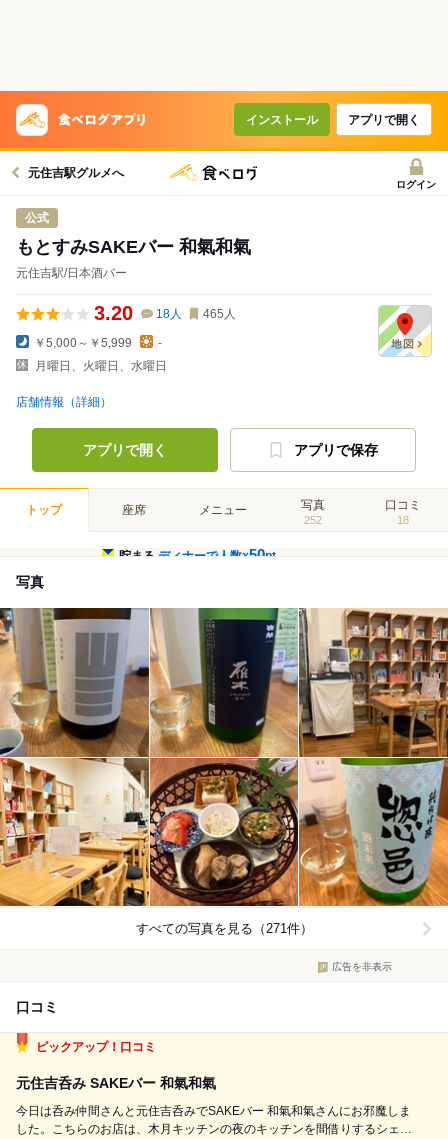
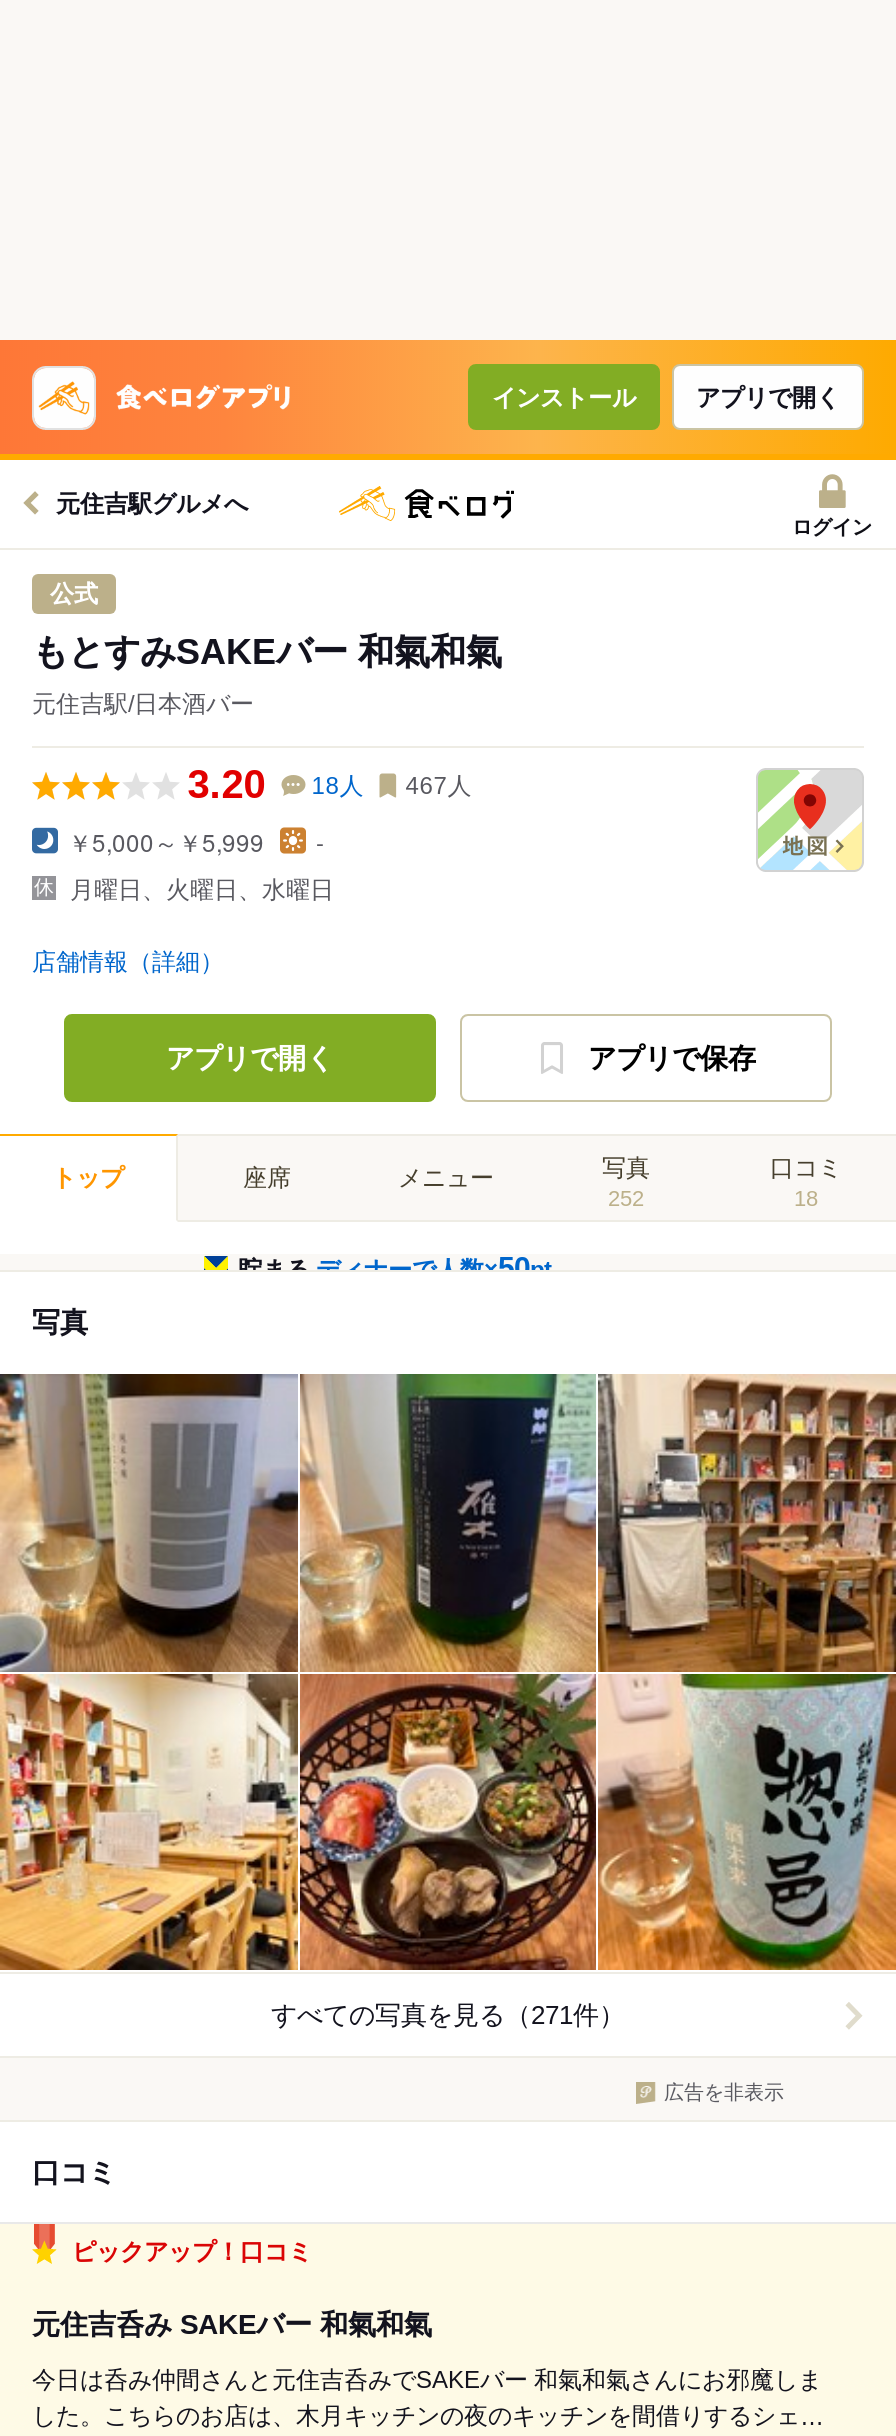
- 3.20 18人 465人
+ 3.20 18人 467人
